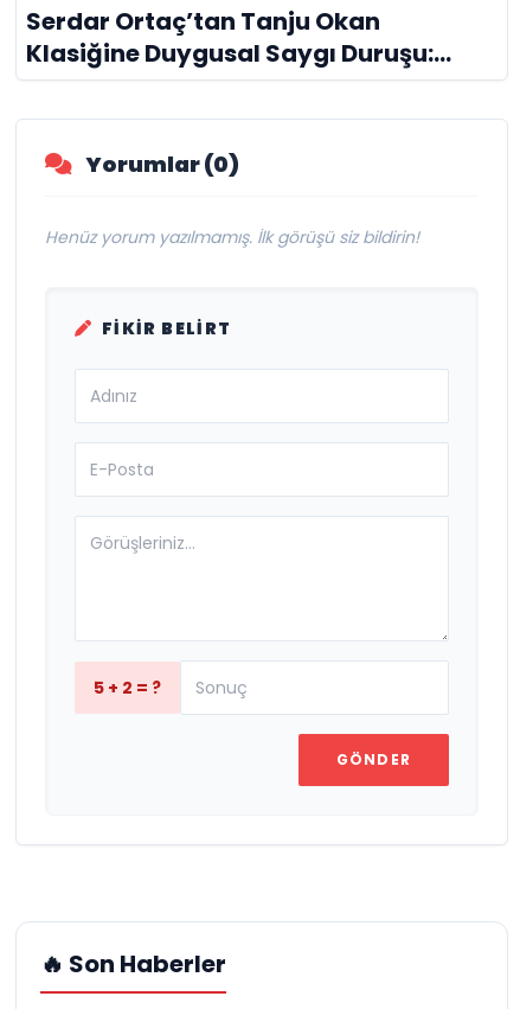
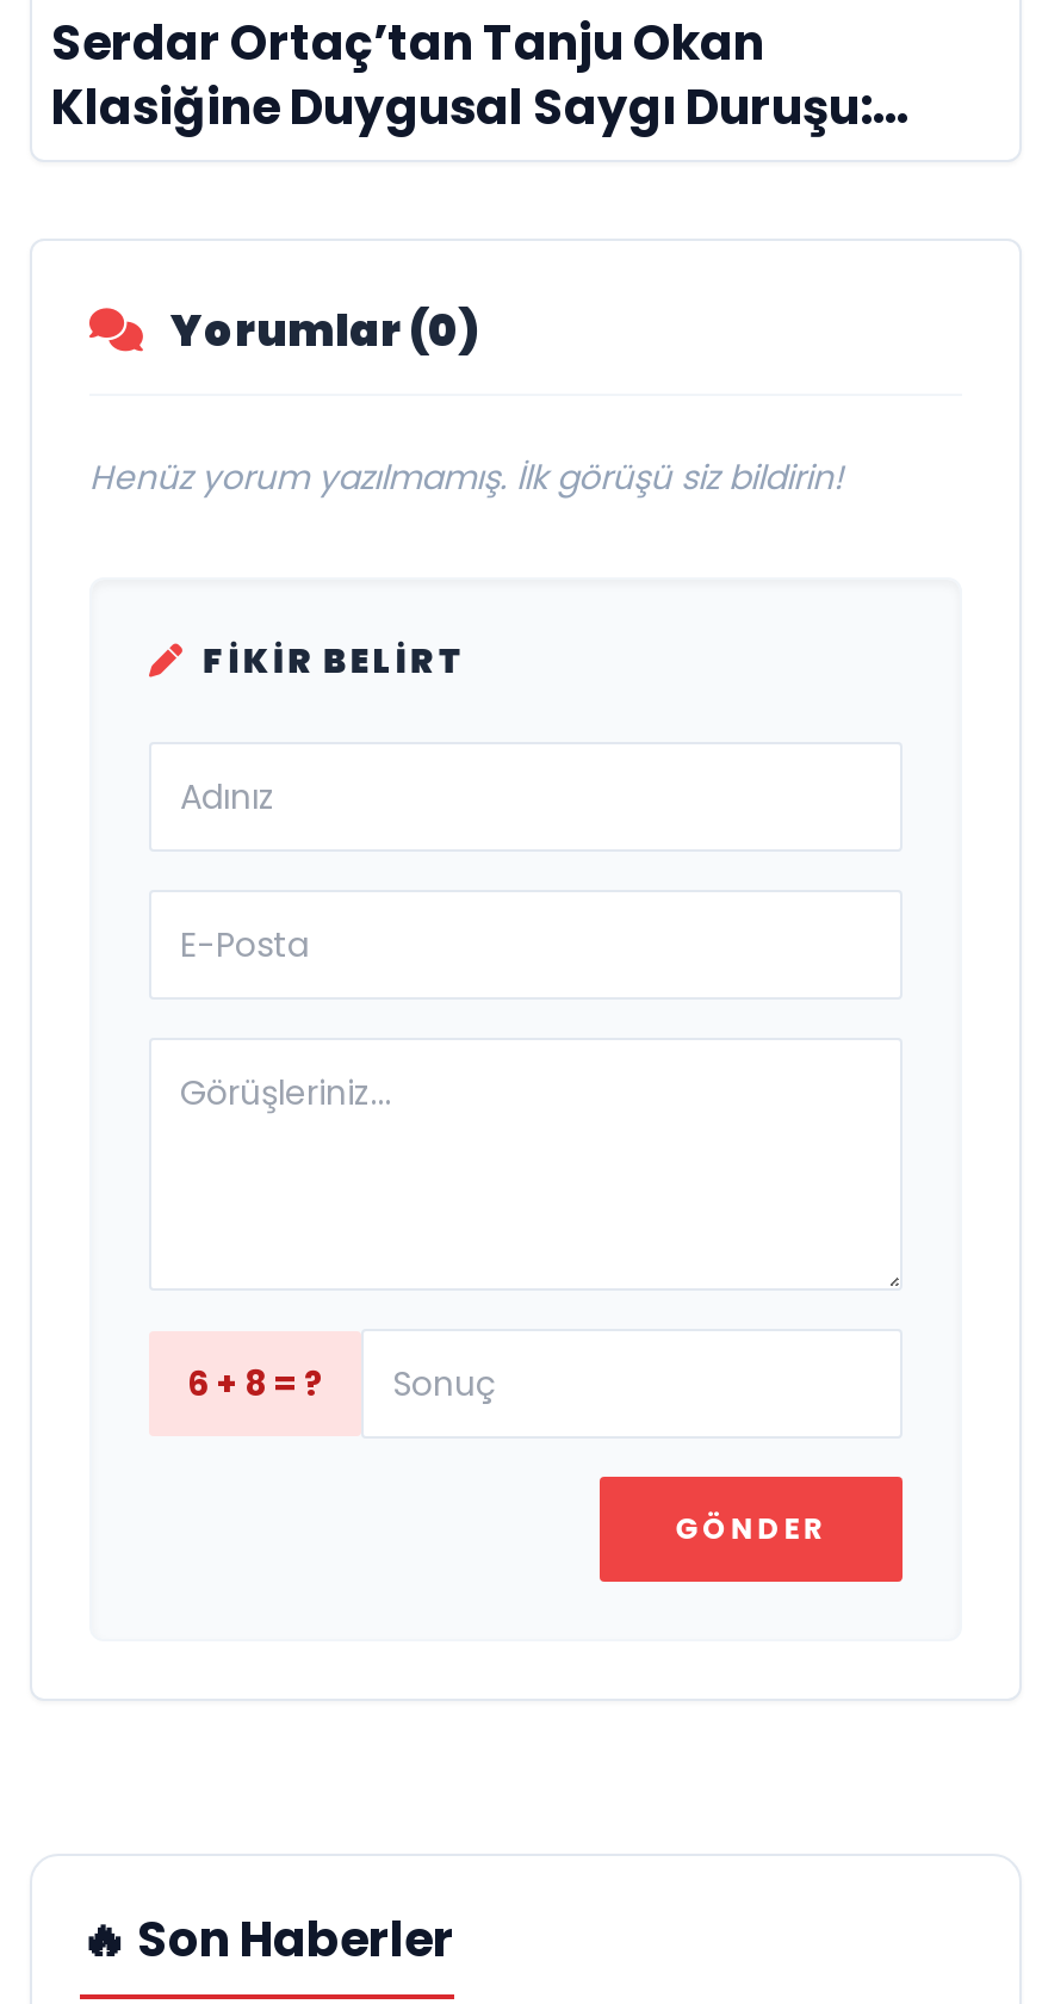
- 5 + 2 = ?
+ 6 + 8 = ?
